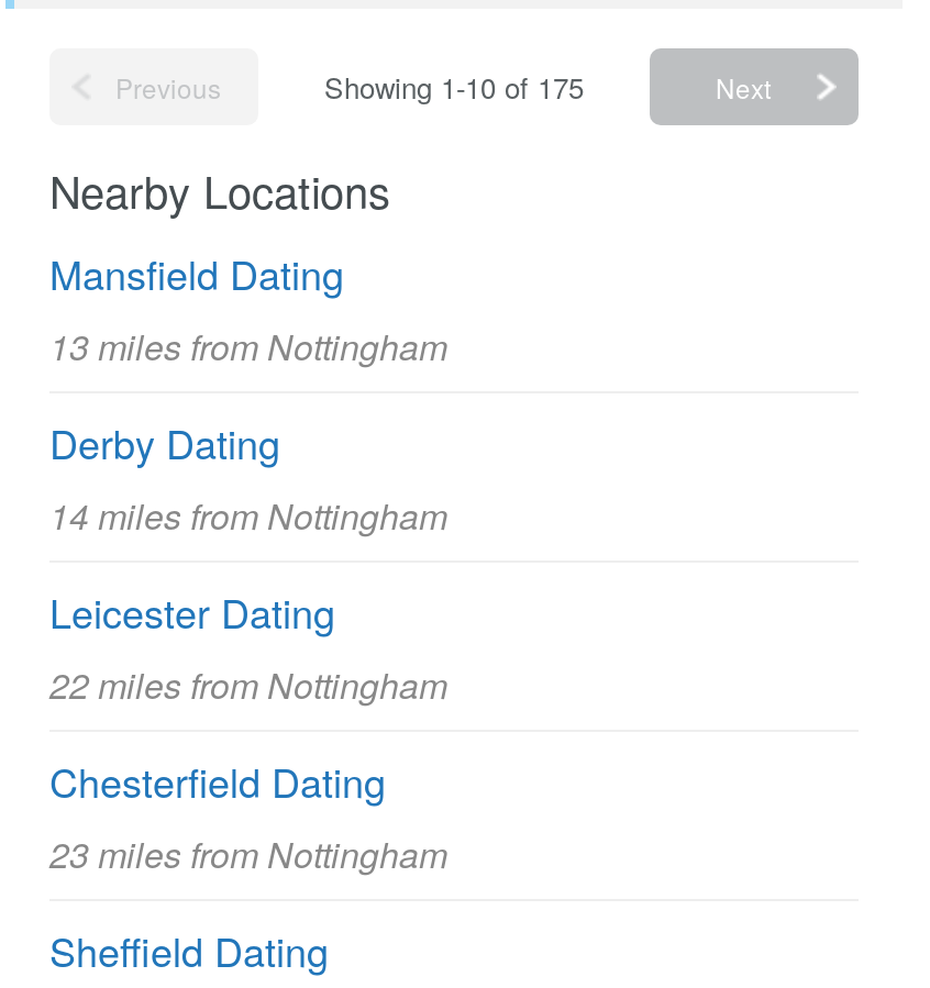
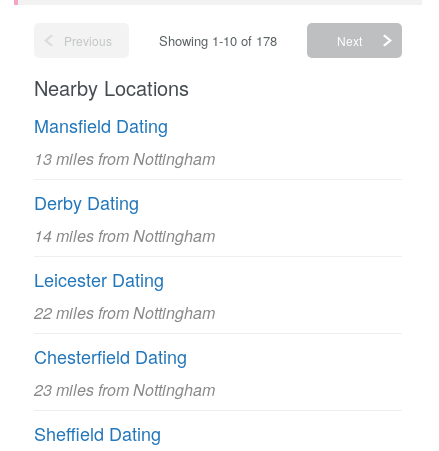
- Showing 1-10 of 175
+ Showing 1-10 of 178
